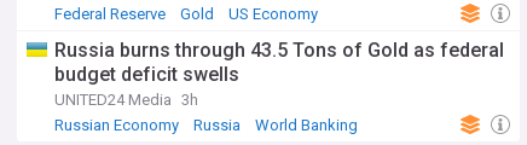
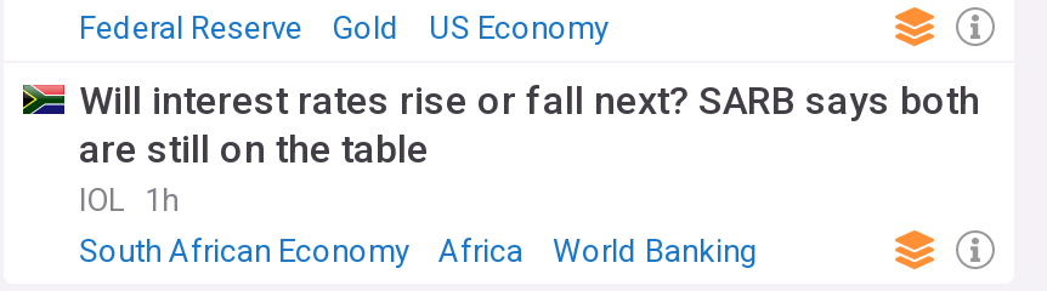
- Russia burns through 43.5 Tons of Gold as federal
- budget deficit swells
- UNITED24 Media 3h
- Russian Economy
- Russia
+ Will interest rates rise or fall next? SARB says both
+ are still on the table
+ IOL 1h
+ South African Economy
+ Africa
